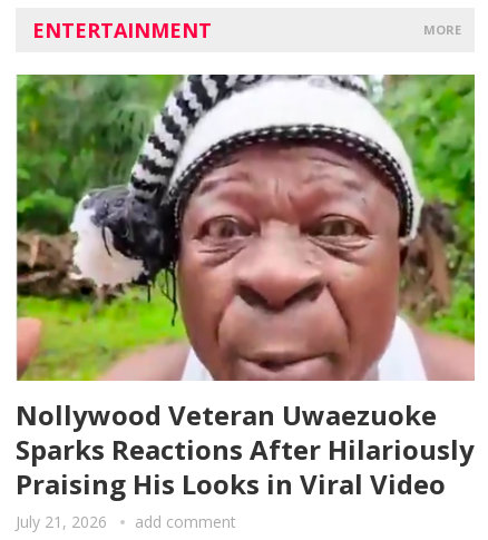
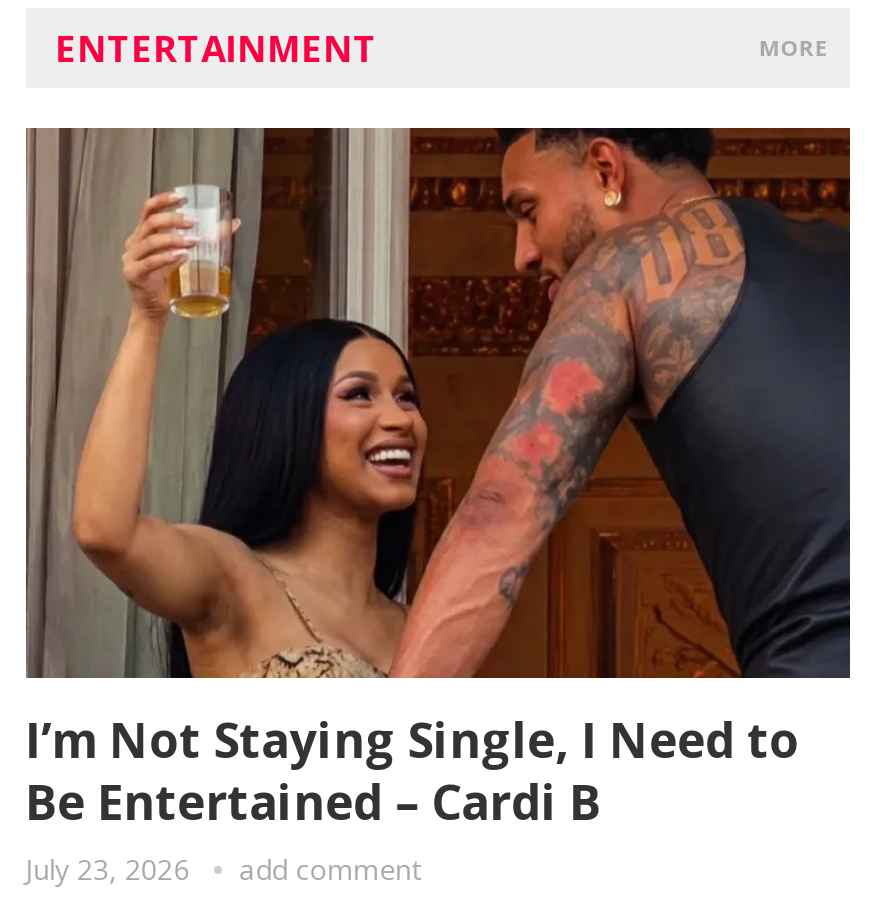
- [image]
- Nollywood Veteran Uwaezuoke
- Sparks Reactions After Hilariously
- Praising His Looks in Viral Video
- July 21, 2026
+ [image]
+ I’m Not Staying Single, I Need to
+ Be Entertained – Cardi B
+ July 23, 2026
